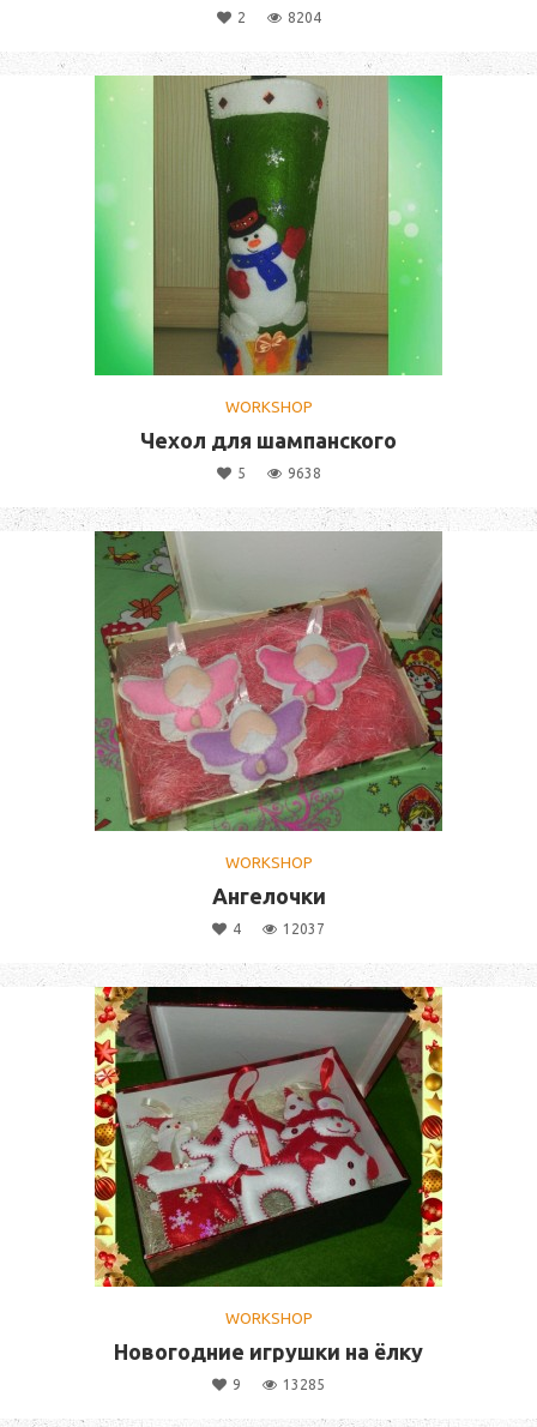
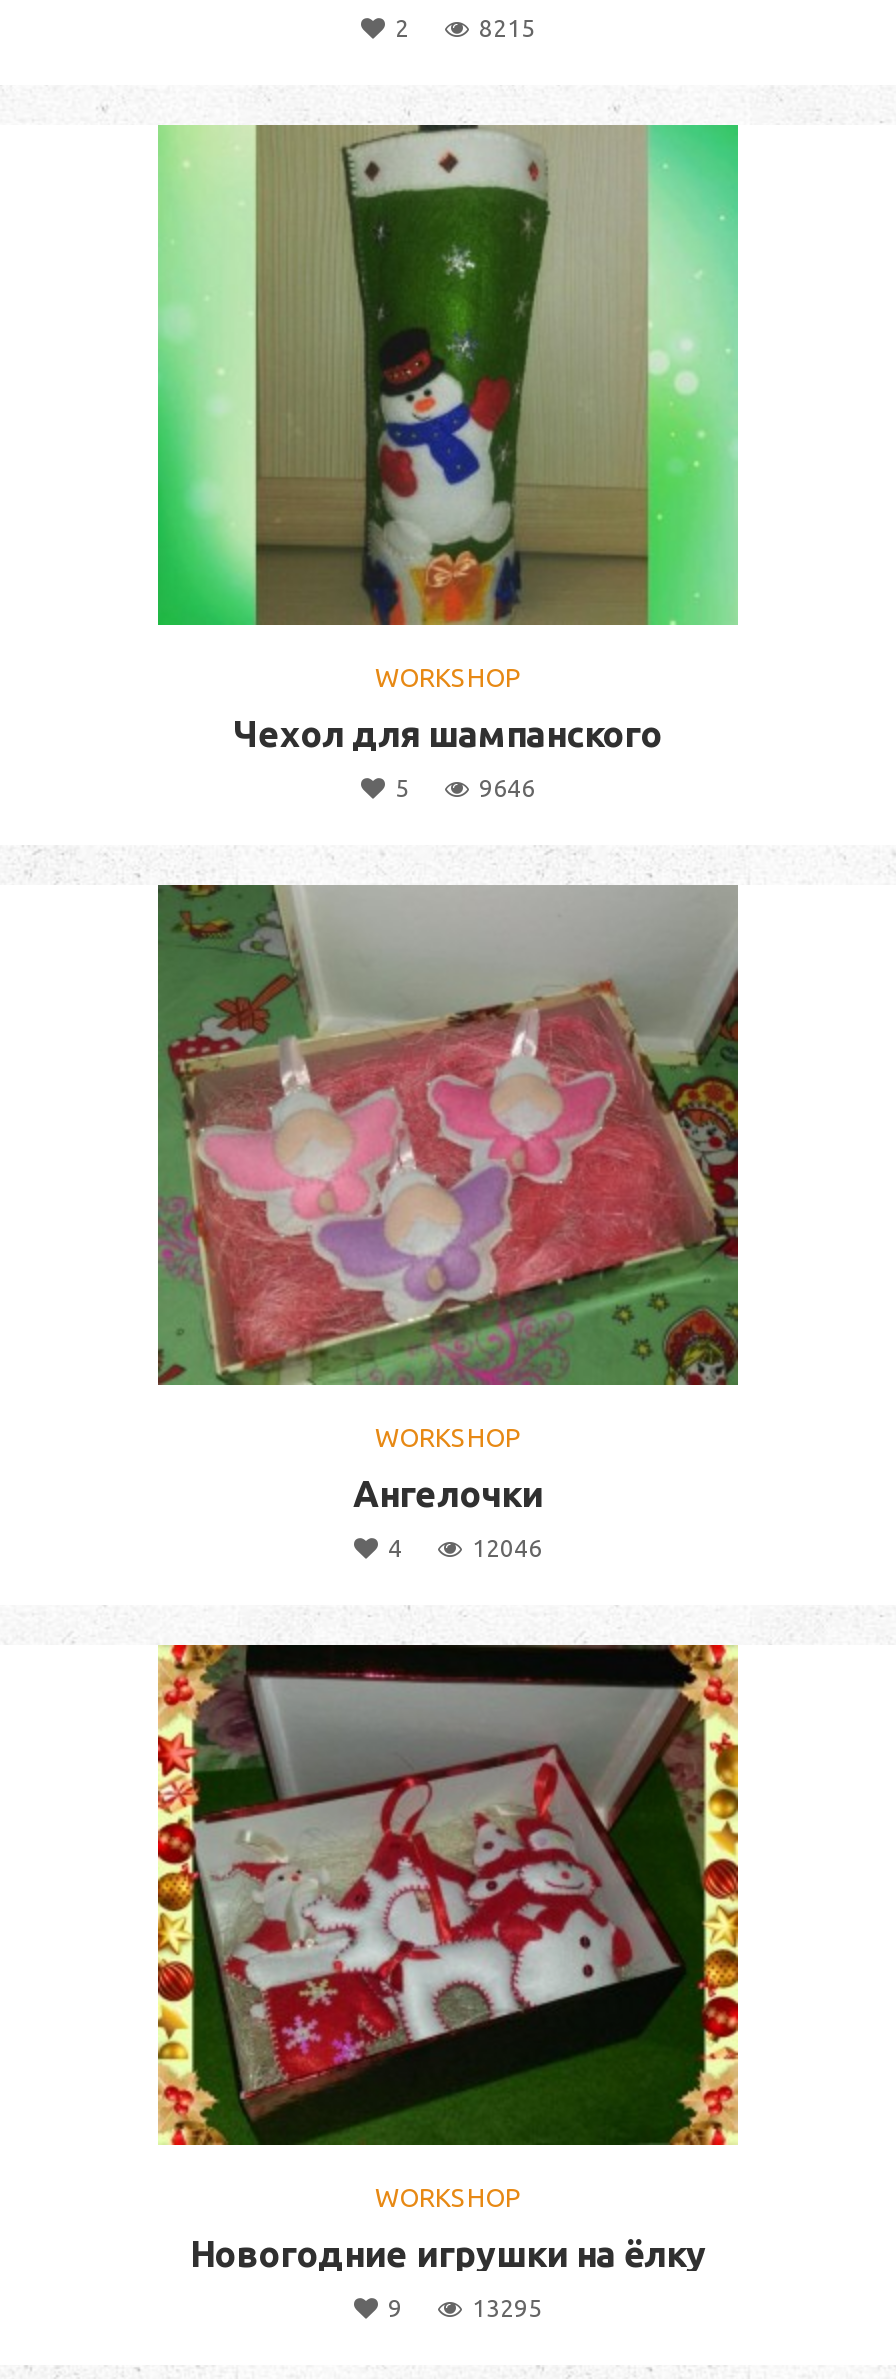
- 8204
+ 8215

- 9638
+ 9646

- 12037
+ 12046

- 13285
+ 13295
